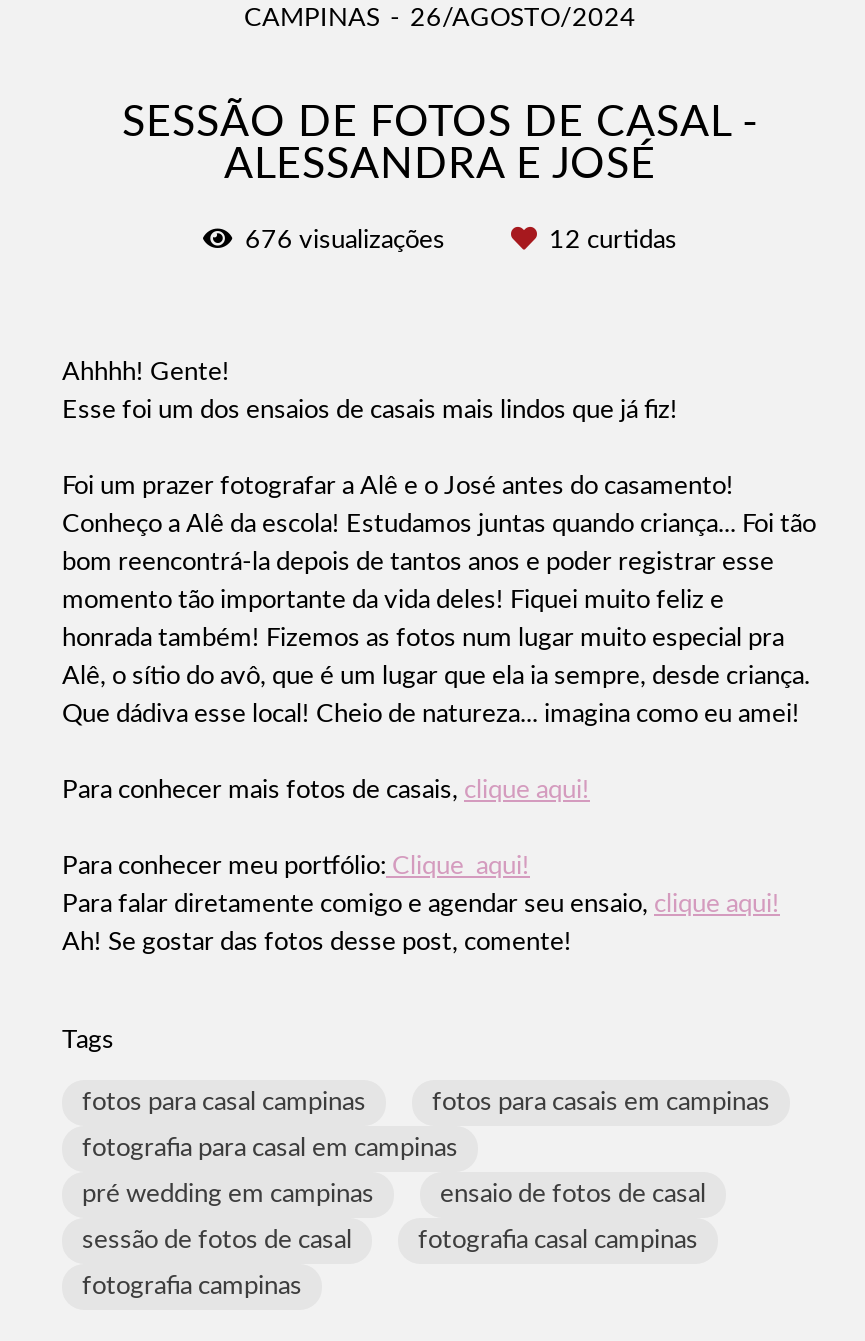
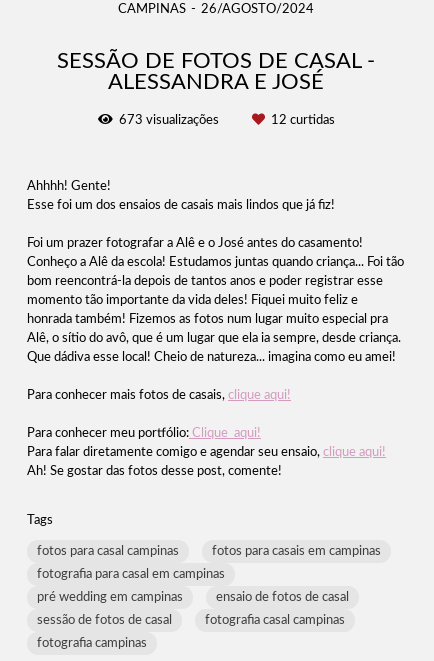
- 676 visualizações
+ 673 visualizações
